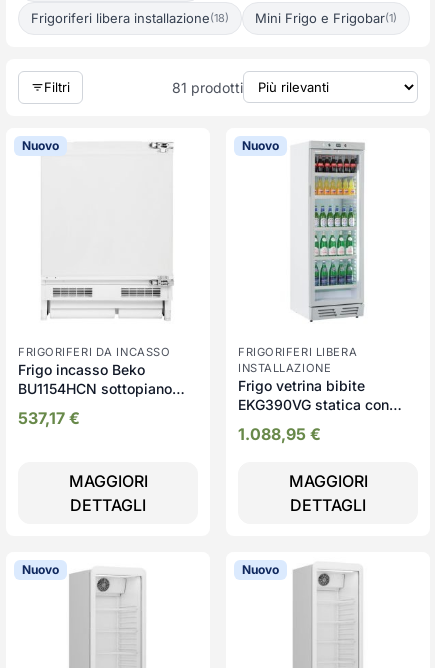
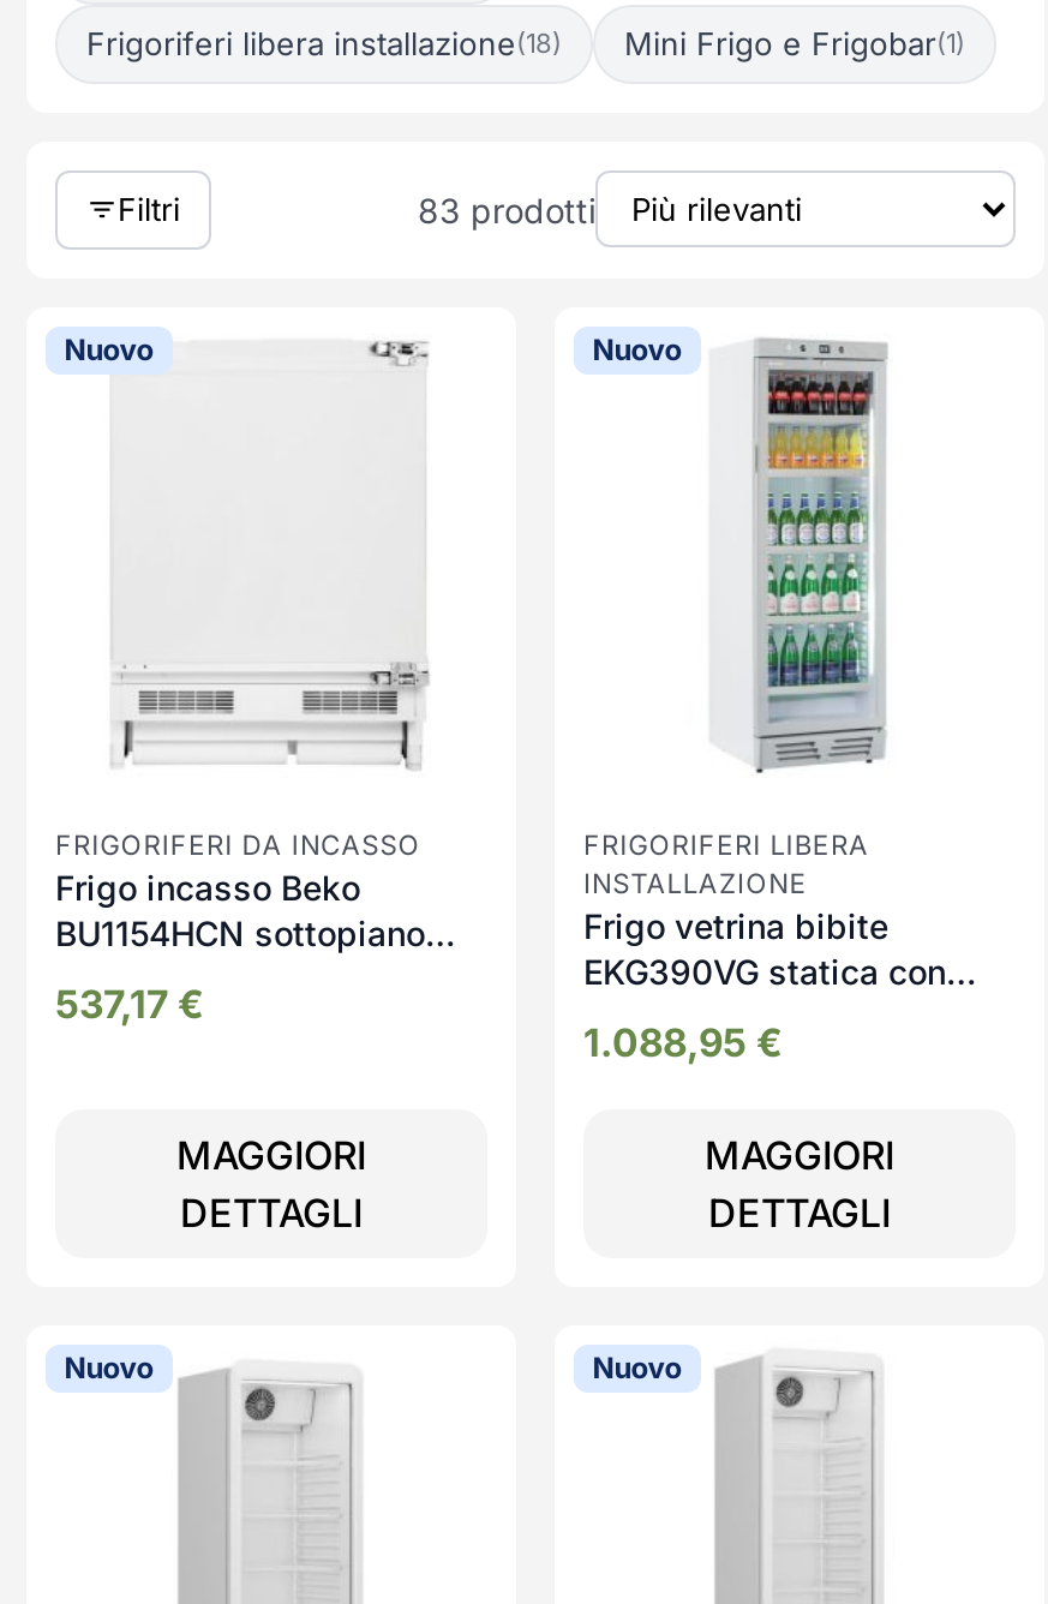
- 81 prodotti
+ 83 prodotti
